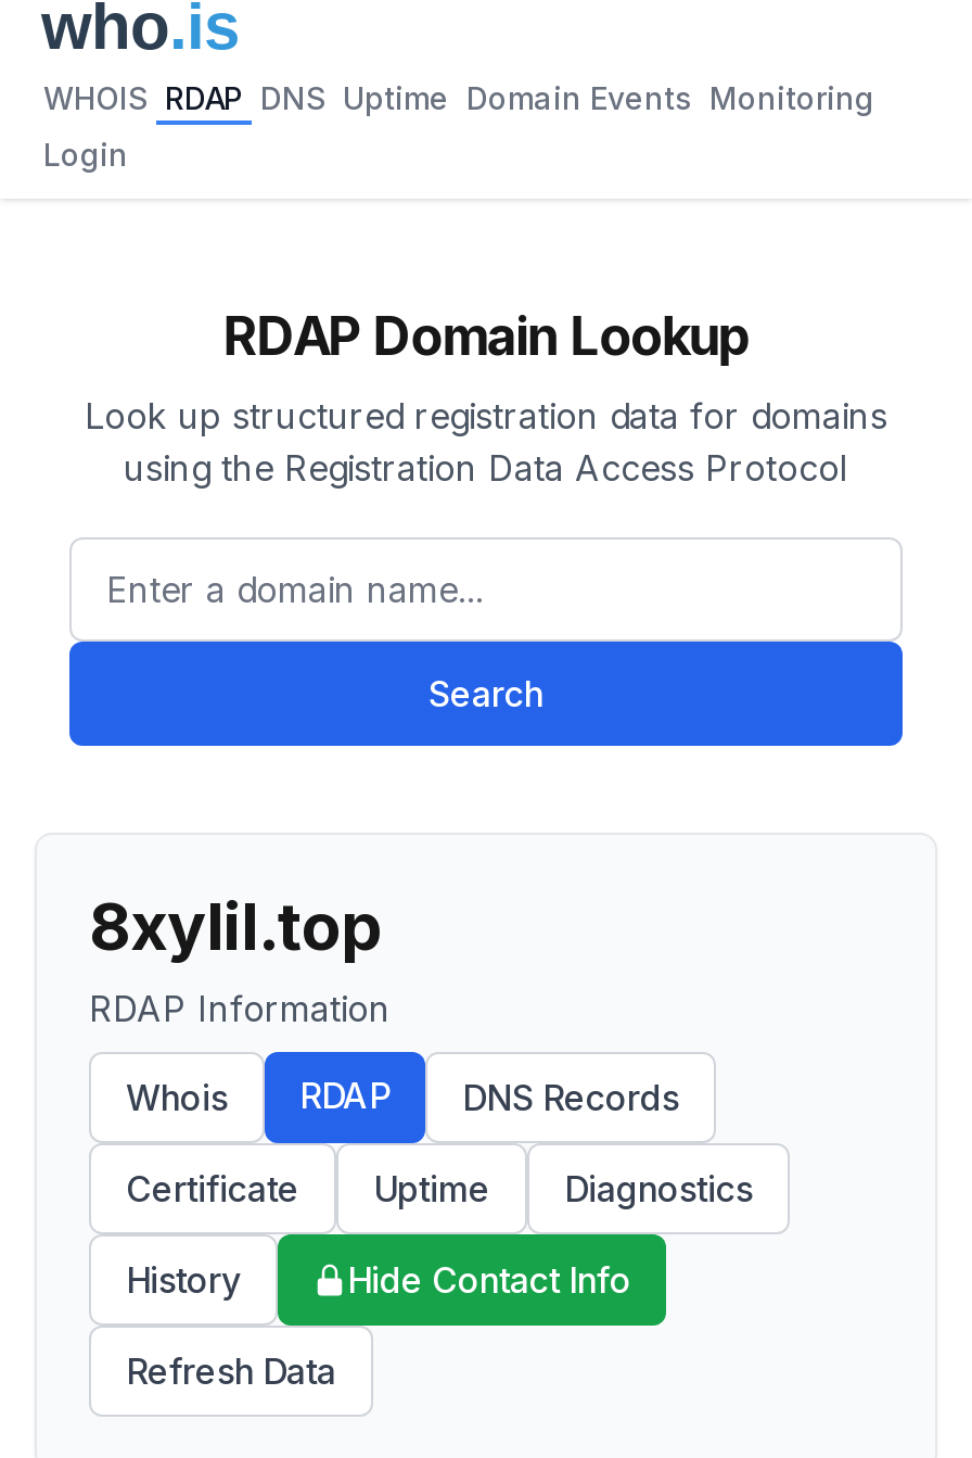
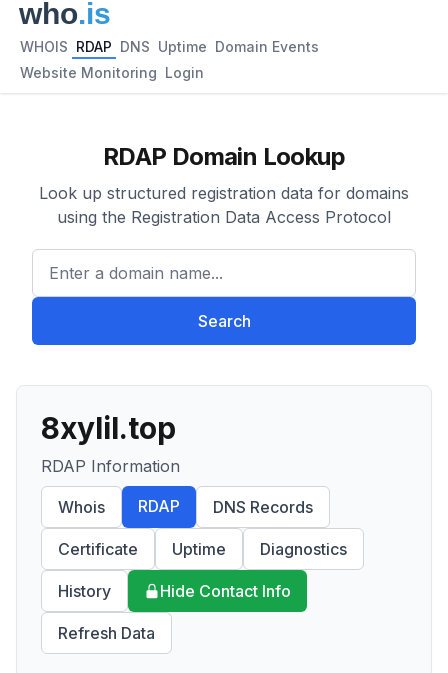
- WHOIS RDAP DNS Uptime Domain Events Monitoring
+ WHOIS RDAP DNS Uptime Domain Events

- Login
+ Website Monitoring Login
